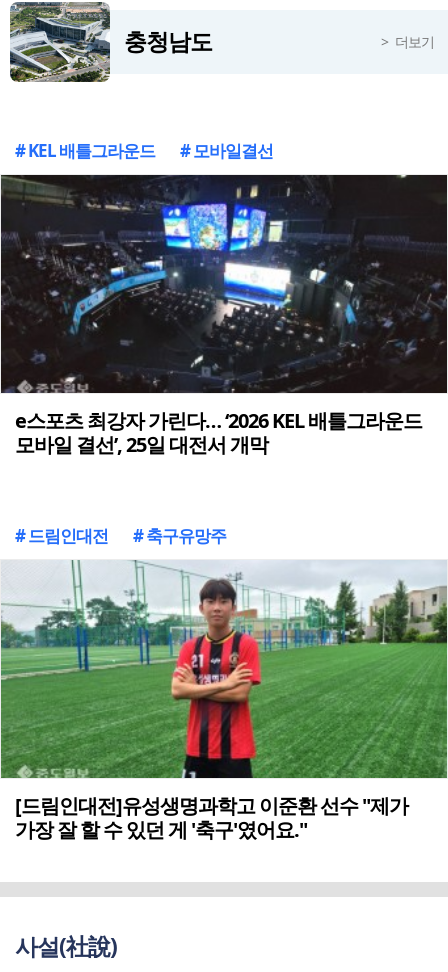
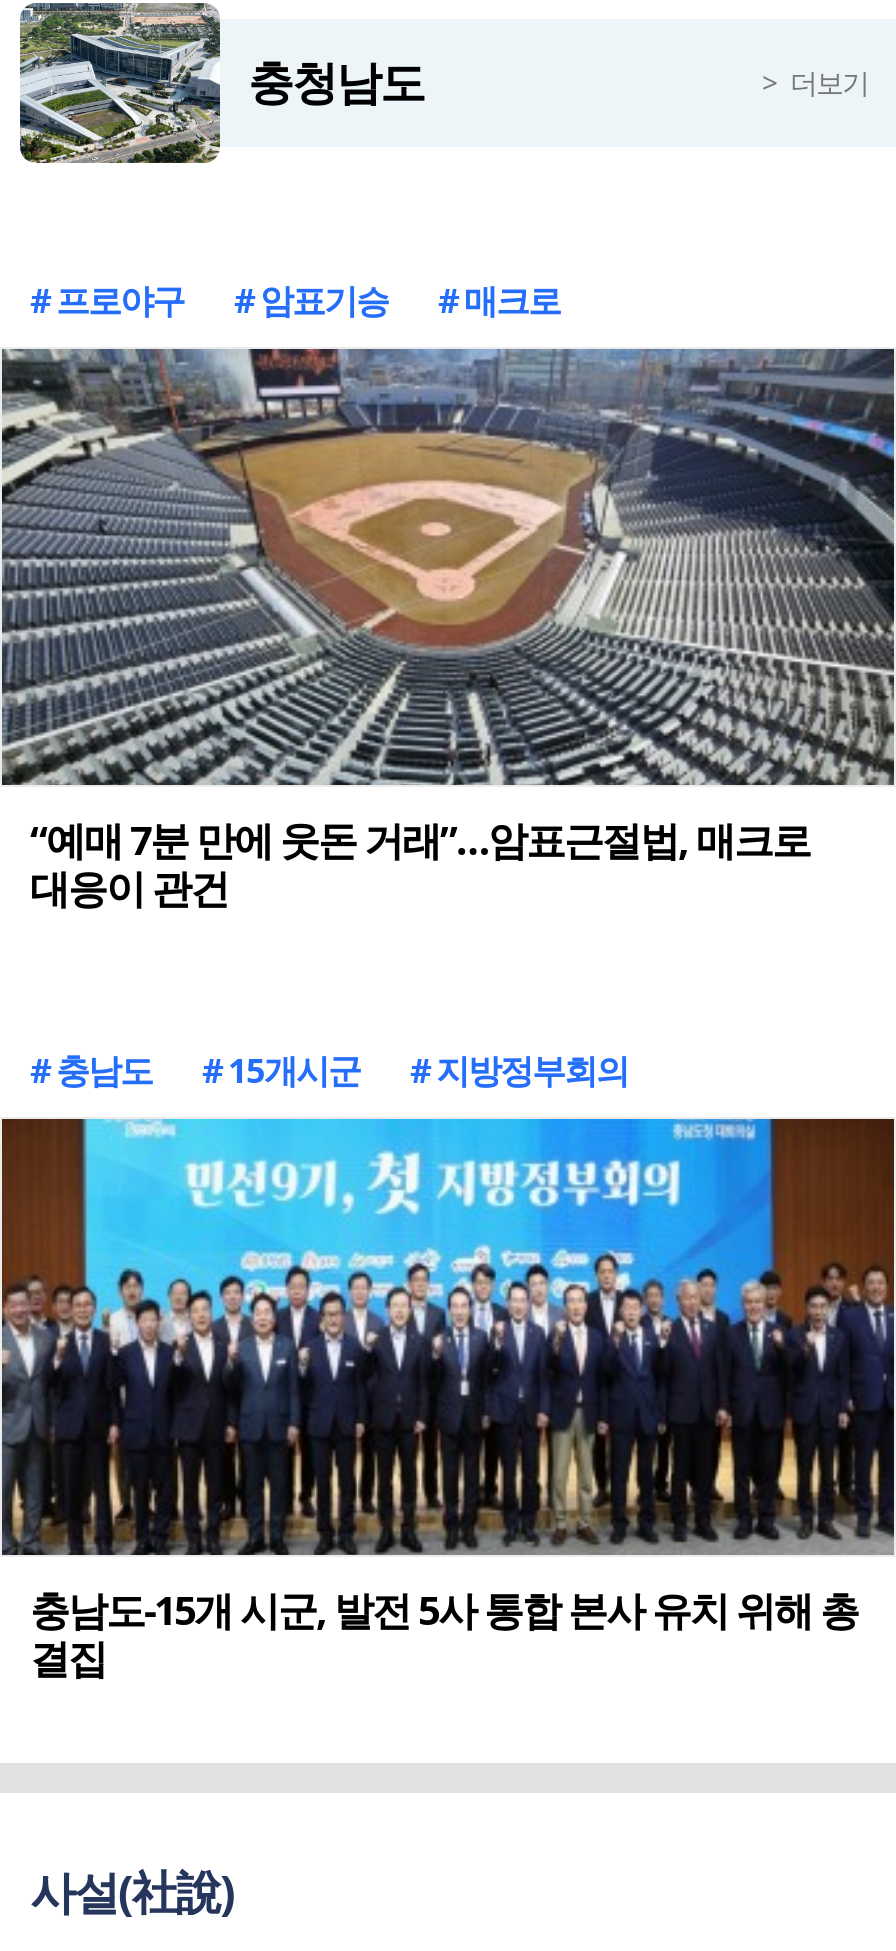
- # KEL 배틀그라운드
- # 모바일결선
+ # 프로야구
+ # 암표기승
+ # 매크로

- [image]
- e스포츠 최강자 가린다… ‘2026 KEL 배틀그라운드
- 모바일 결선’, 25일 대전서 개막
+ [image]
+ “예매 7분 만에 웃돈 거래”…암표근절법, 매크로
+ 대응이 관건

- # 드림인대전
- # 축구유망주
+ # 충남도
+ # 15개시군
+ # 지방정부회의

- [image]
- [드림인대전]유성생명과학고 이준환 선수 "제가
- 가장 잘 할 수 있던 게 '축구'였어요."
+ [image]
+ 충남도-15개 시군, 발전 5사 통합 본사 유치 위해 총
+ 결집
